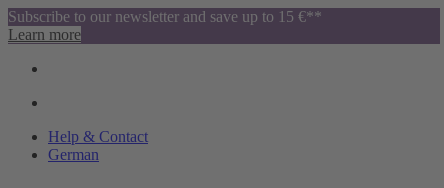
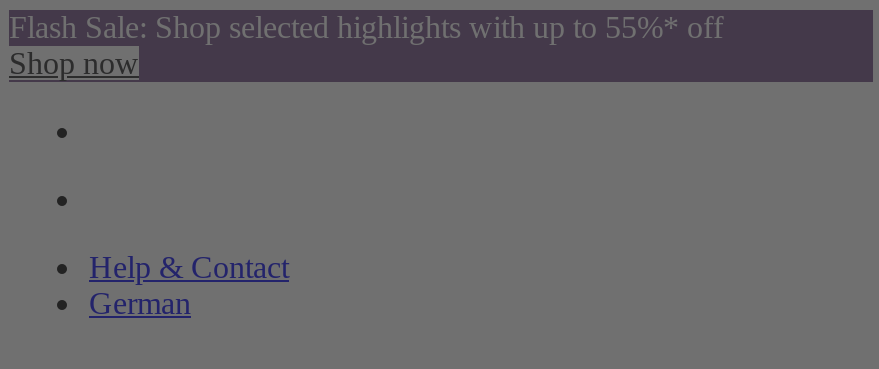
- Subscribe to our newsletter and save up to 15 €**
- Learn more
+ Flash Sale: Shop selected highlights with up to 55%* off
+ Shop now
